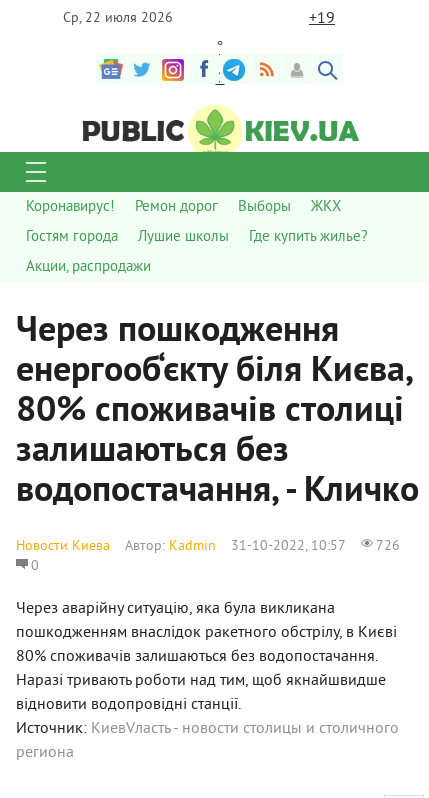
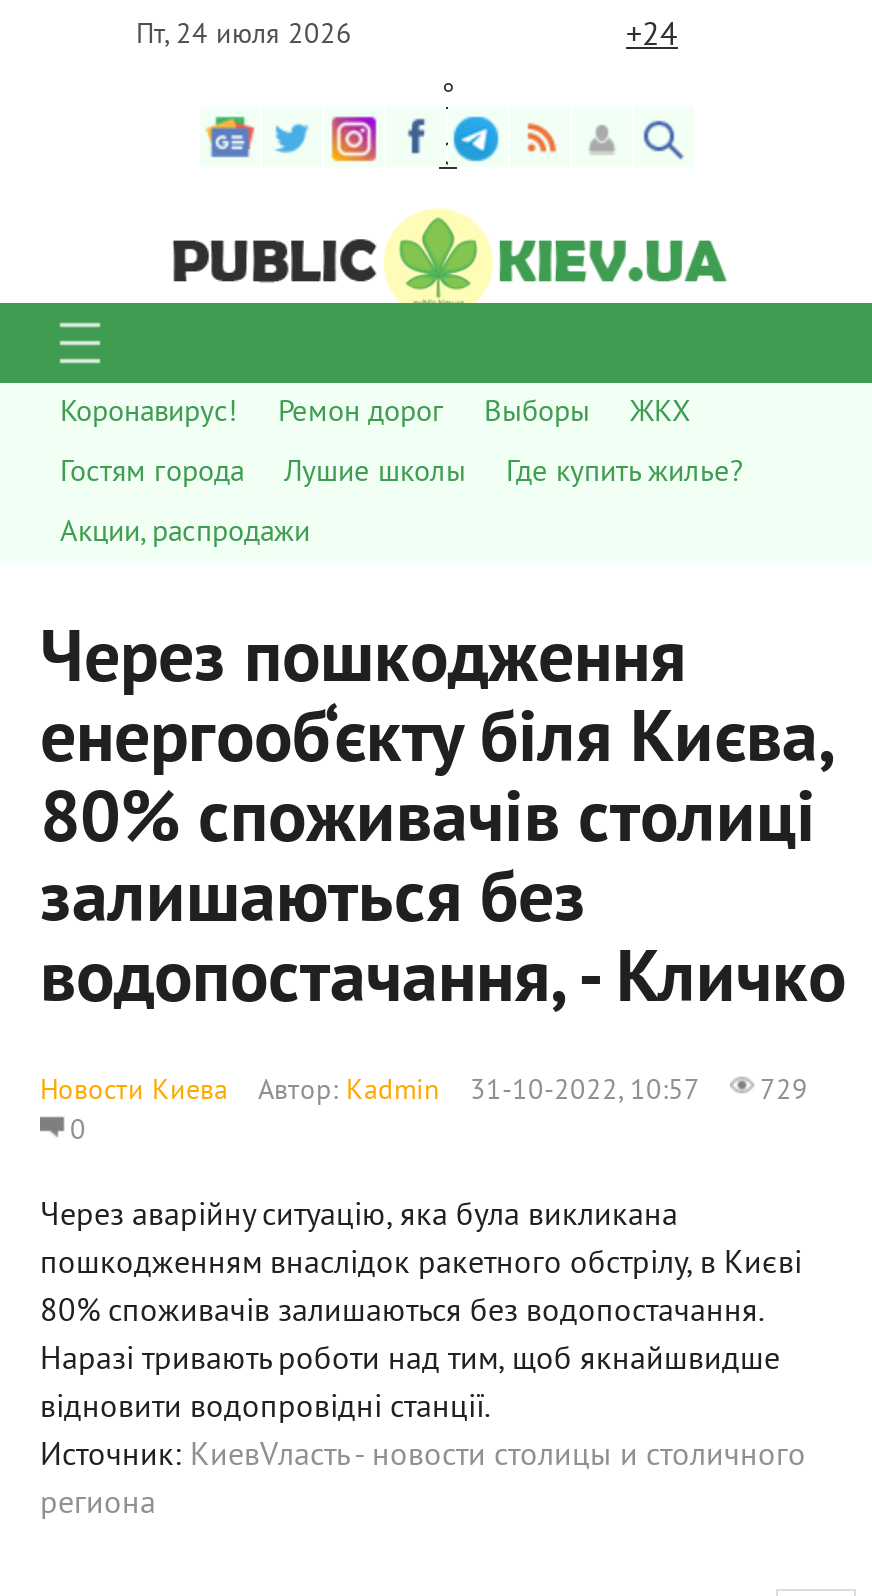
- Ср, 22 июля 2026
+ Пт, 24 июля 2026

- +19
+ +24

- Новости Киева Автор: Kadmin 31-10-2022, 10:57 726
+ Новости Киева Автор: Kadmin 31-10-2022, 10:57 729
